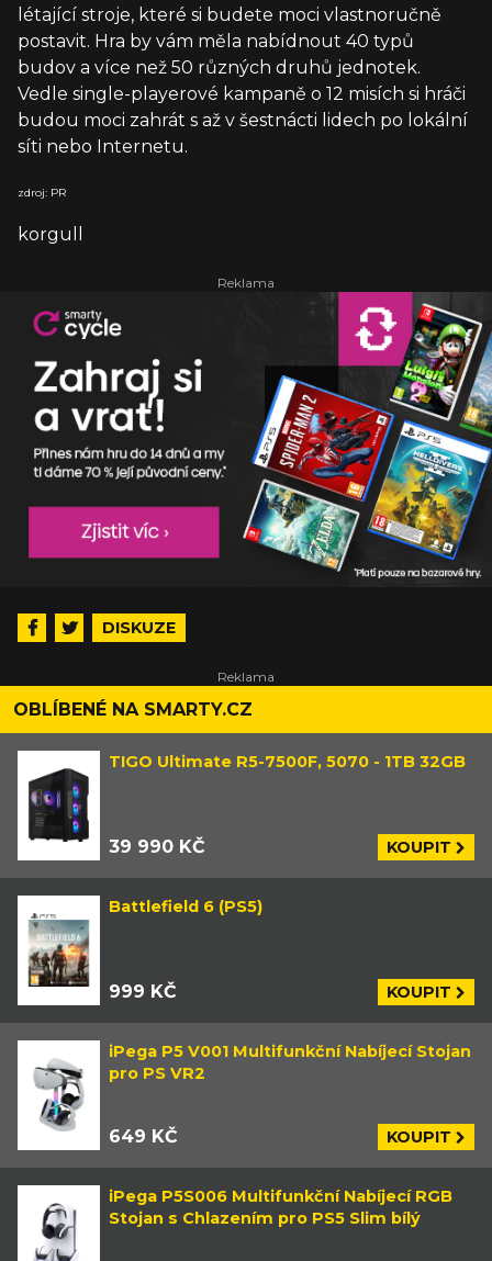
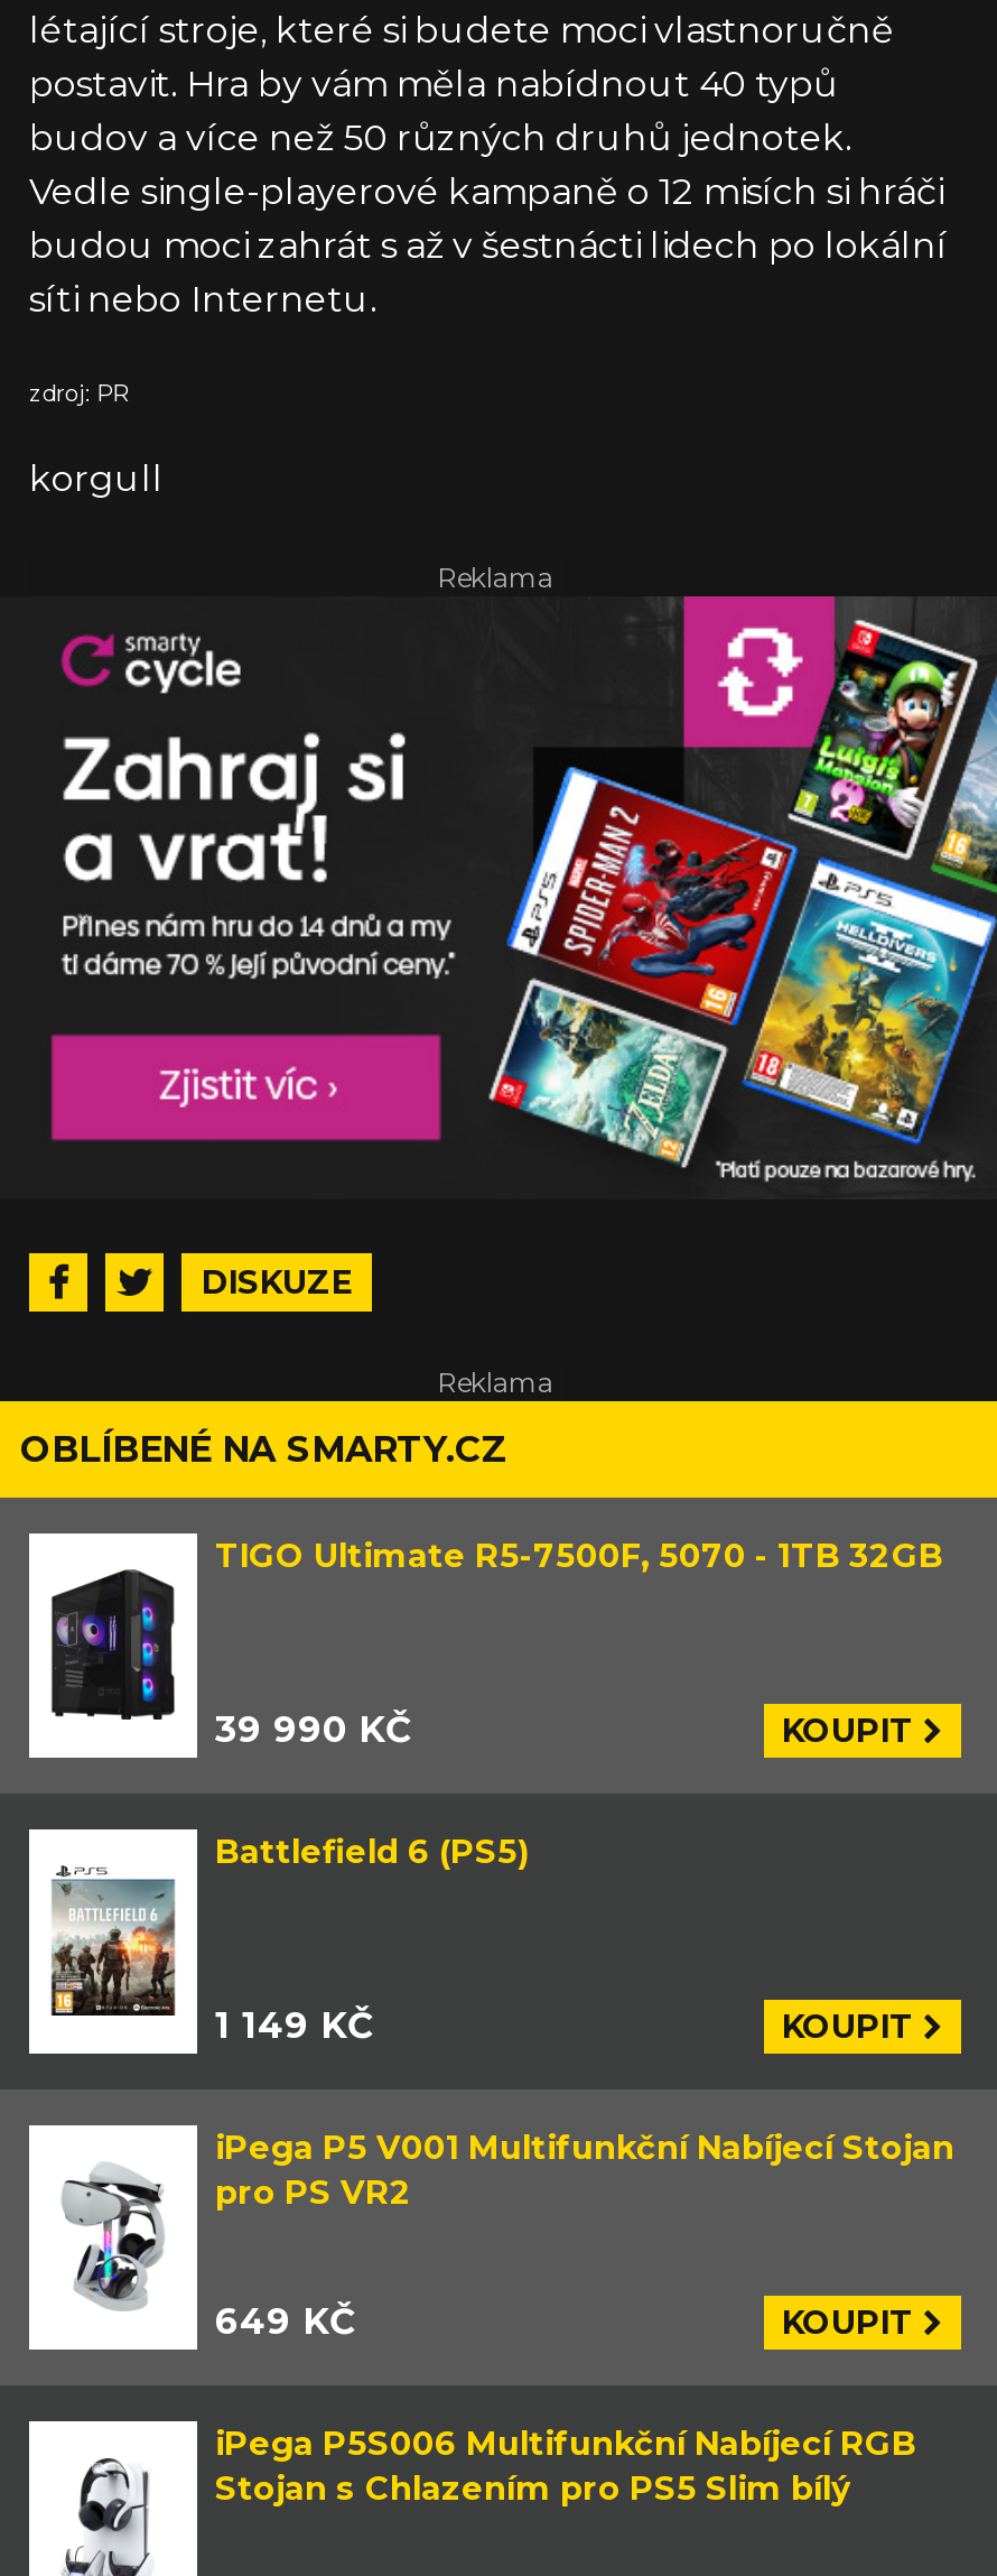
- 999 KČ
+ 1 149 KČ
